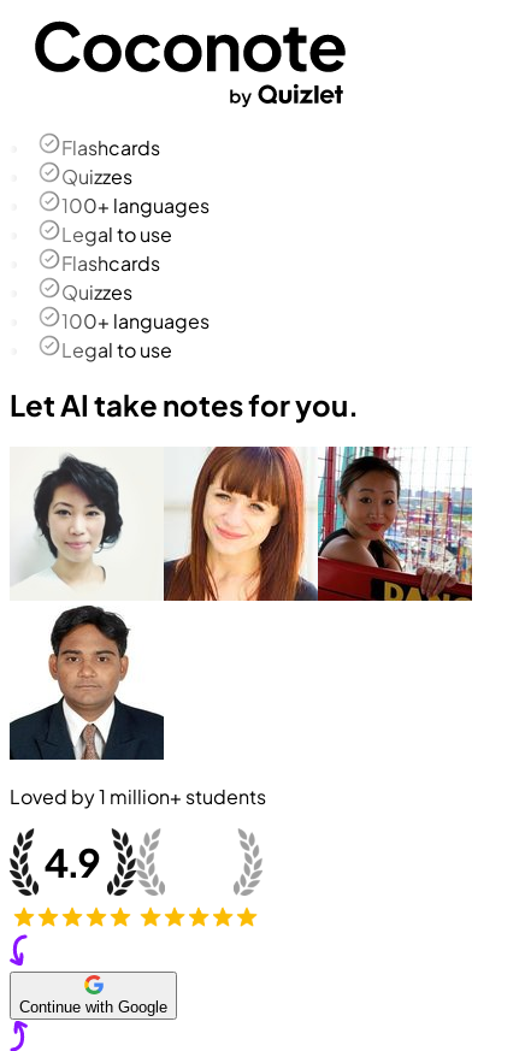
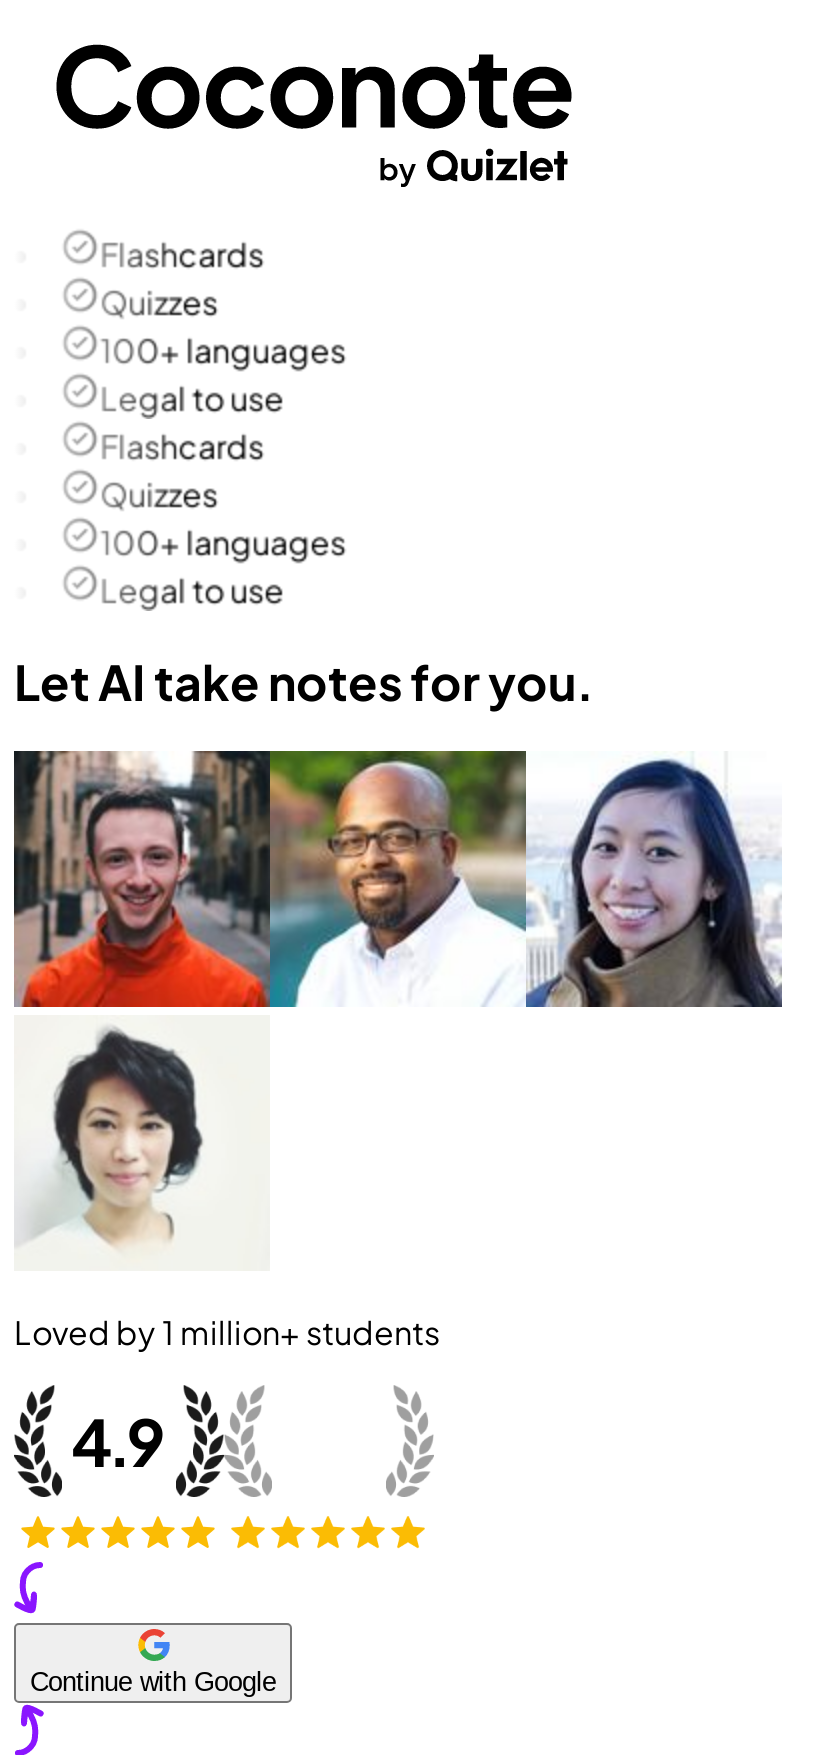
- [image]
+ [image]
